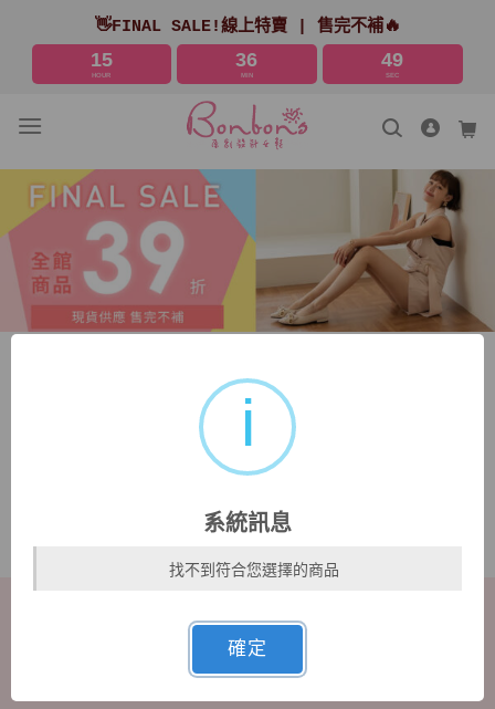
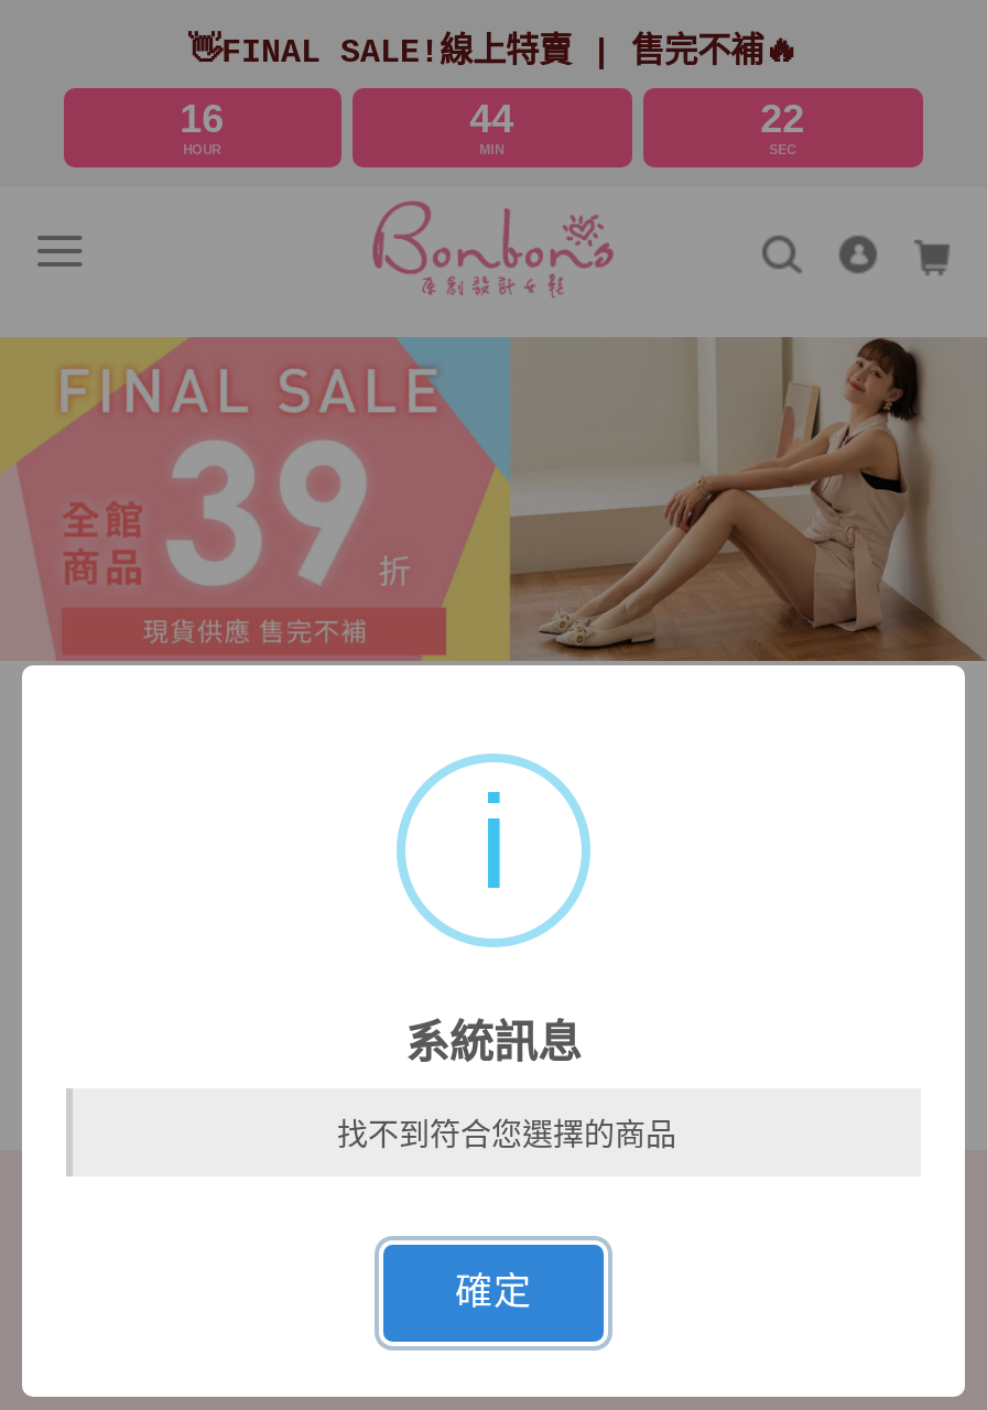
- 15
+ 16

- 36
+ 44

- 49
+ 22
